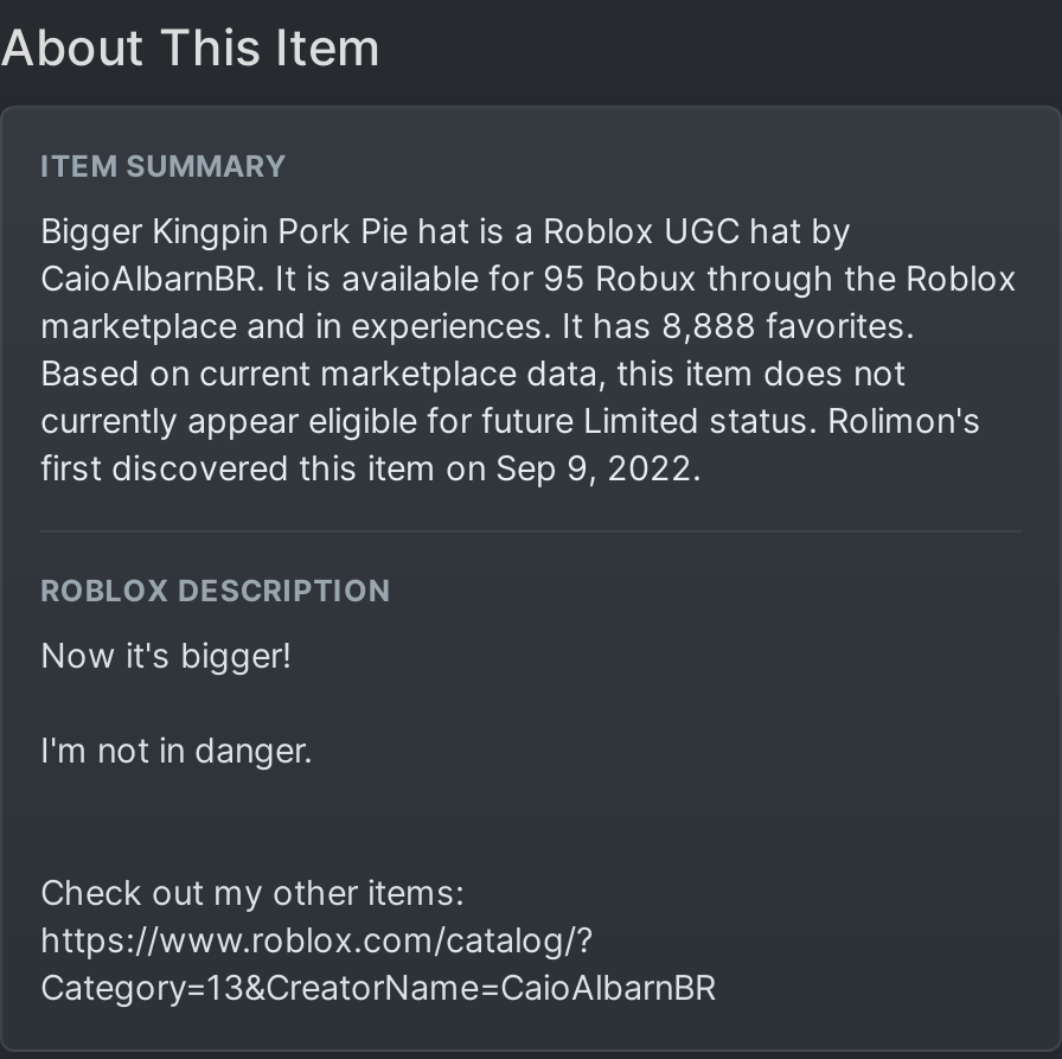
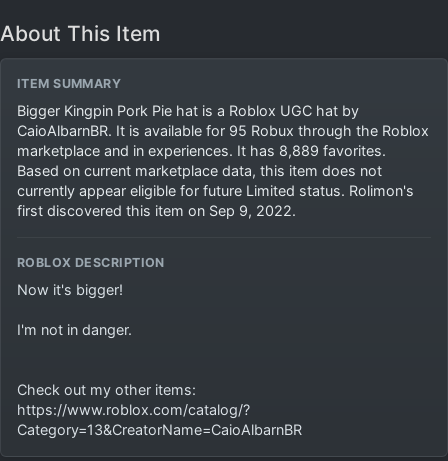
- marketplace and in experiences. It has 8,888 favorites.
+ marketplace and in experiences. It has 8,889 favorites.
